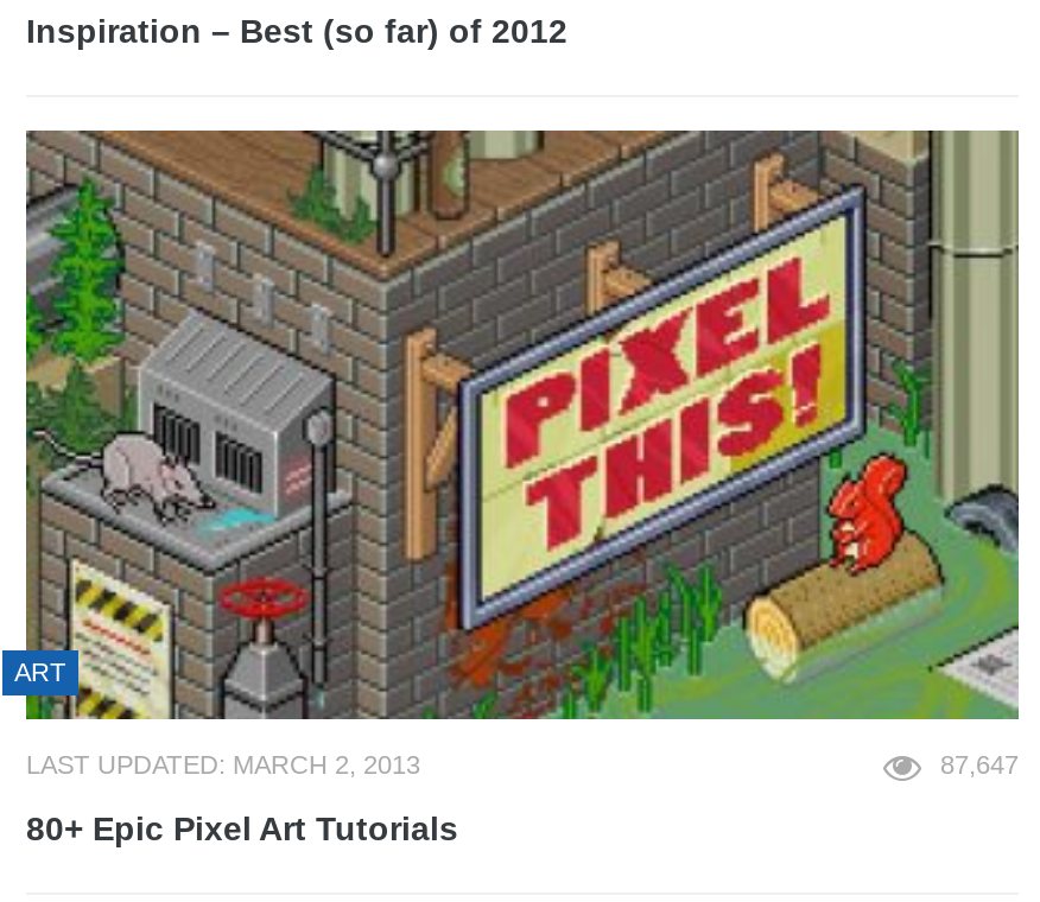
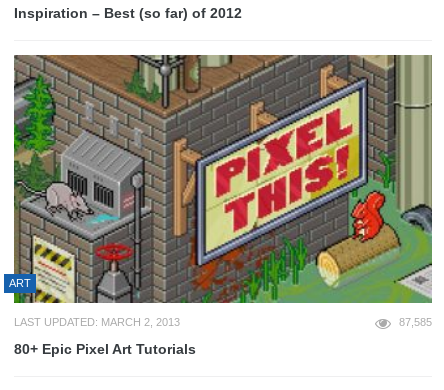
- 87,647
+ 87,585
